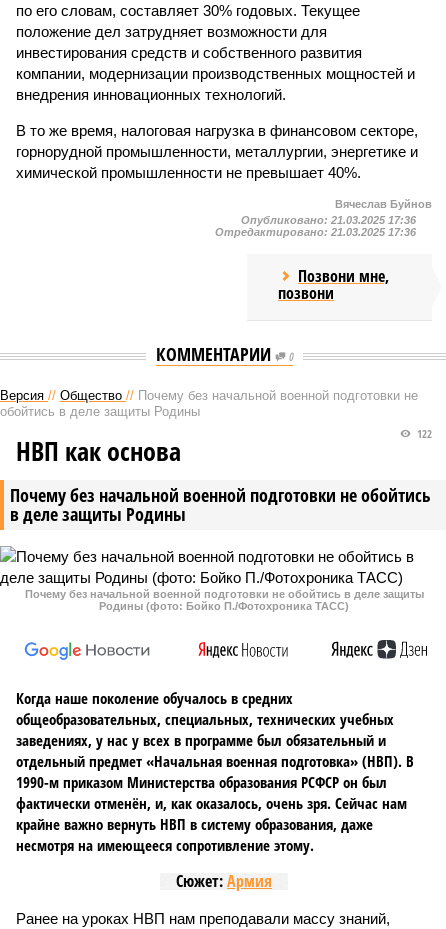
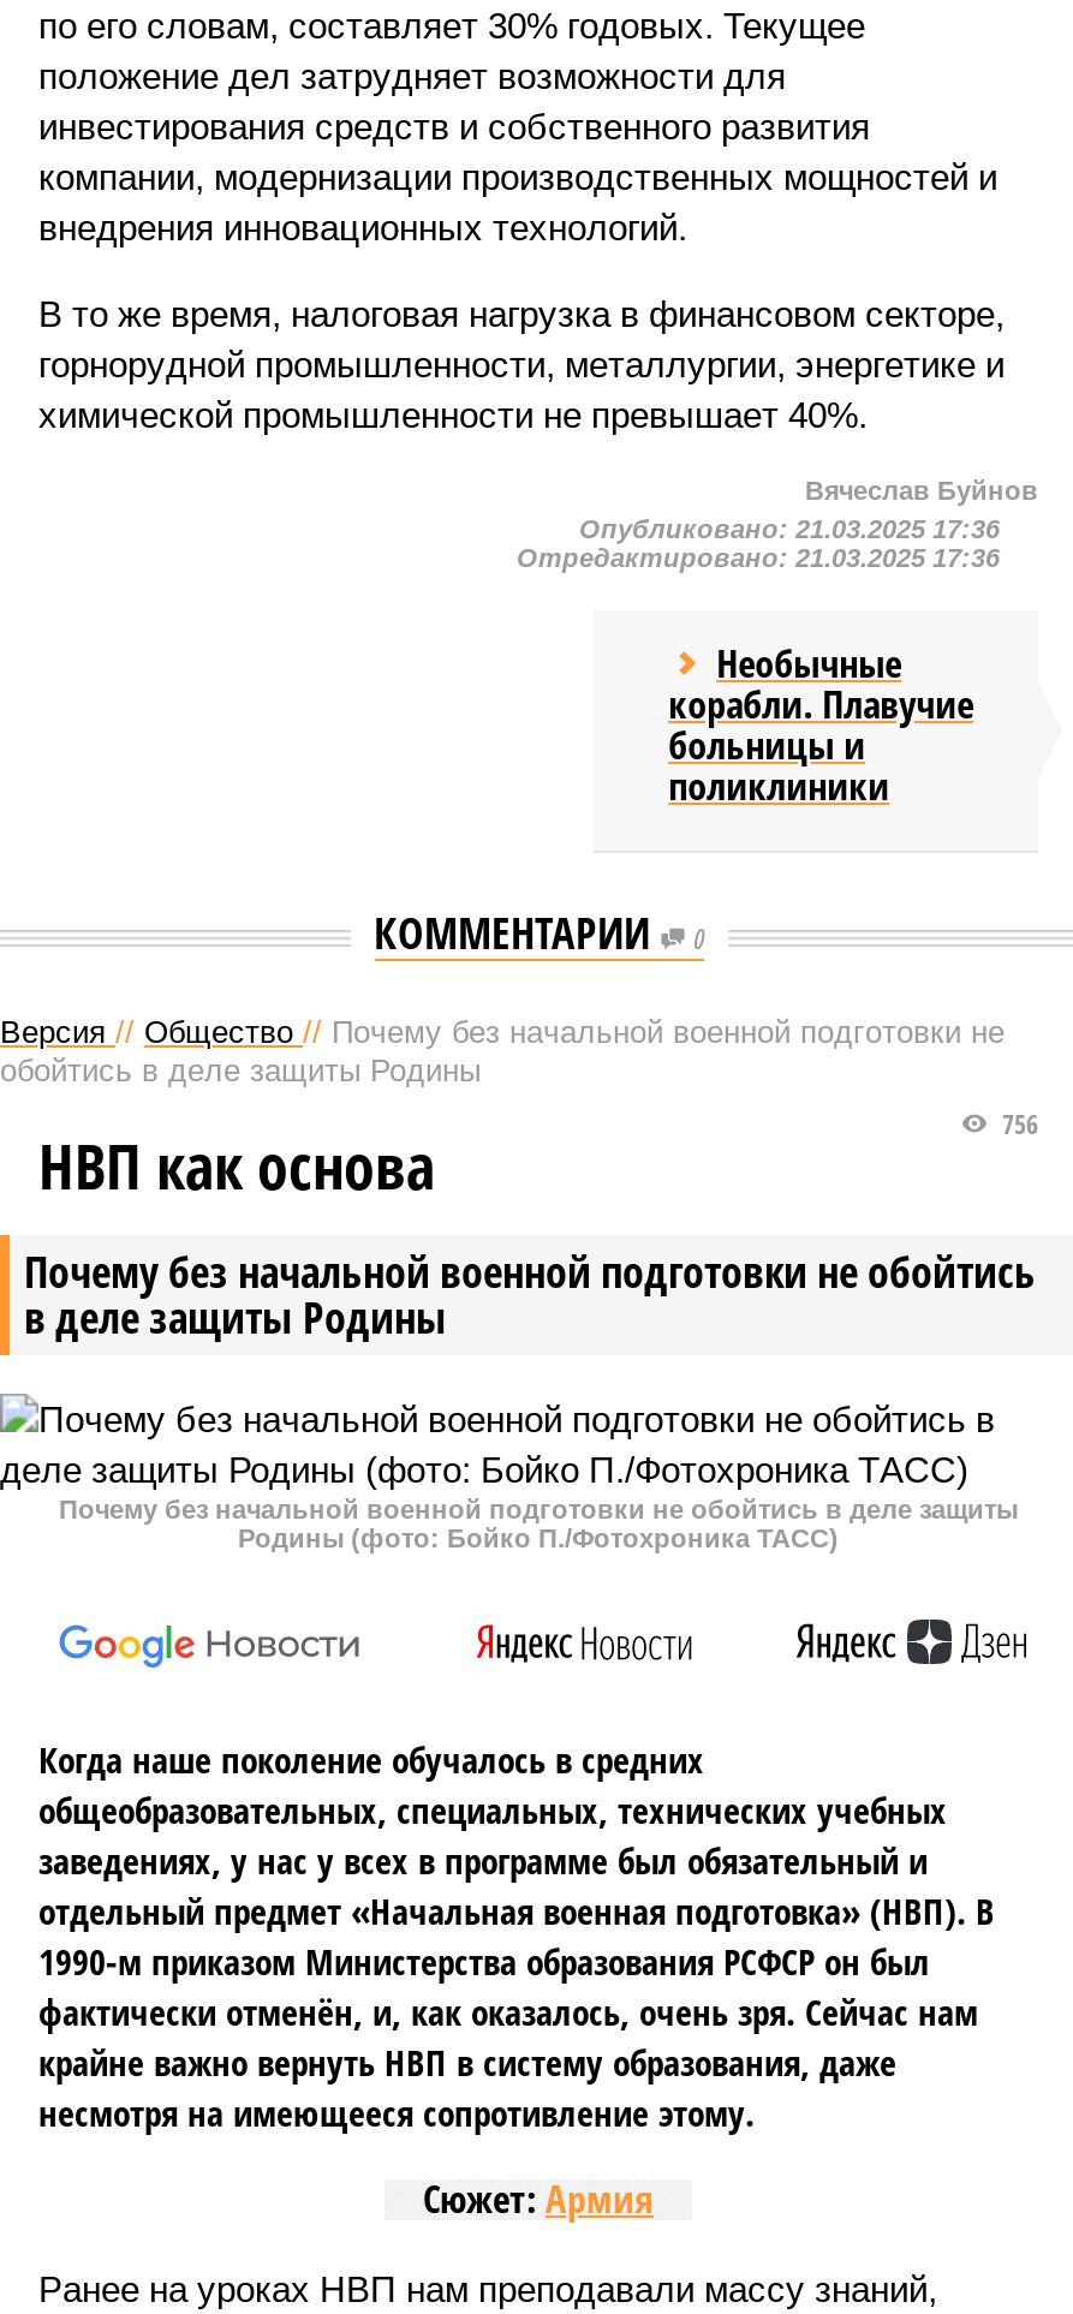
- Позвони мне,
- позвони
+ Необычные
+ корабли. Плавучие
+ больницы и
+ поликлиники

- 122
+ 756
